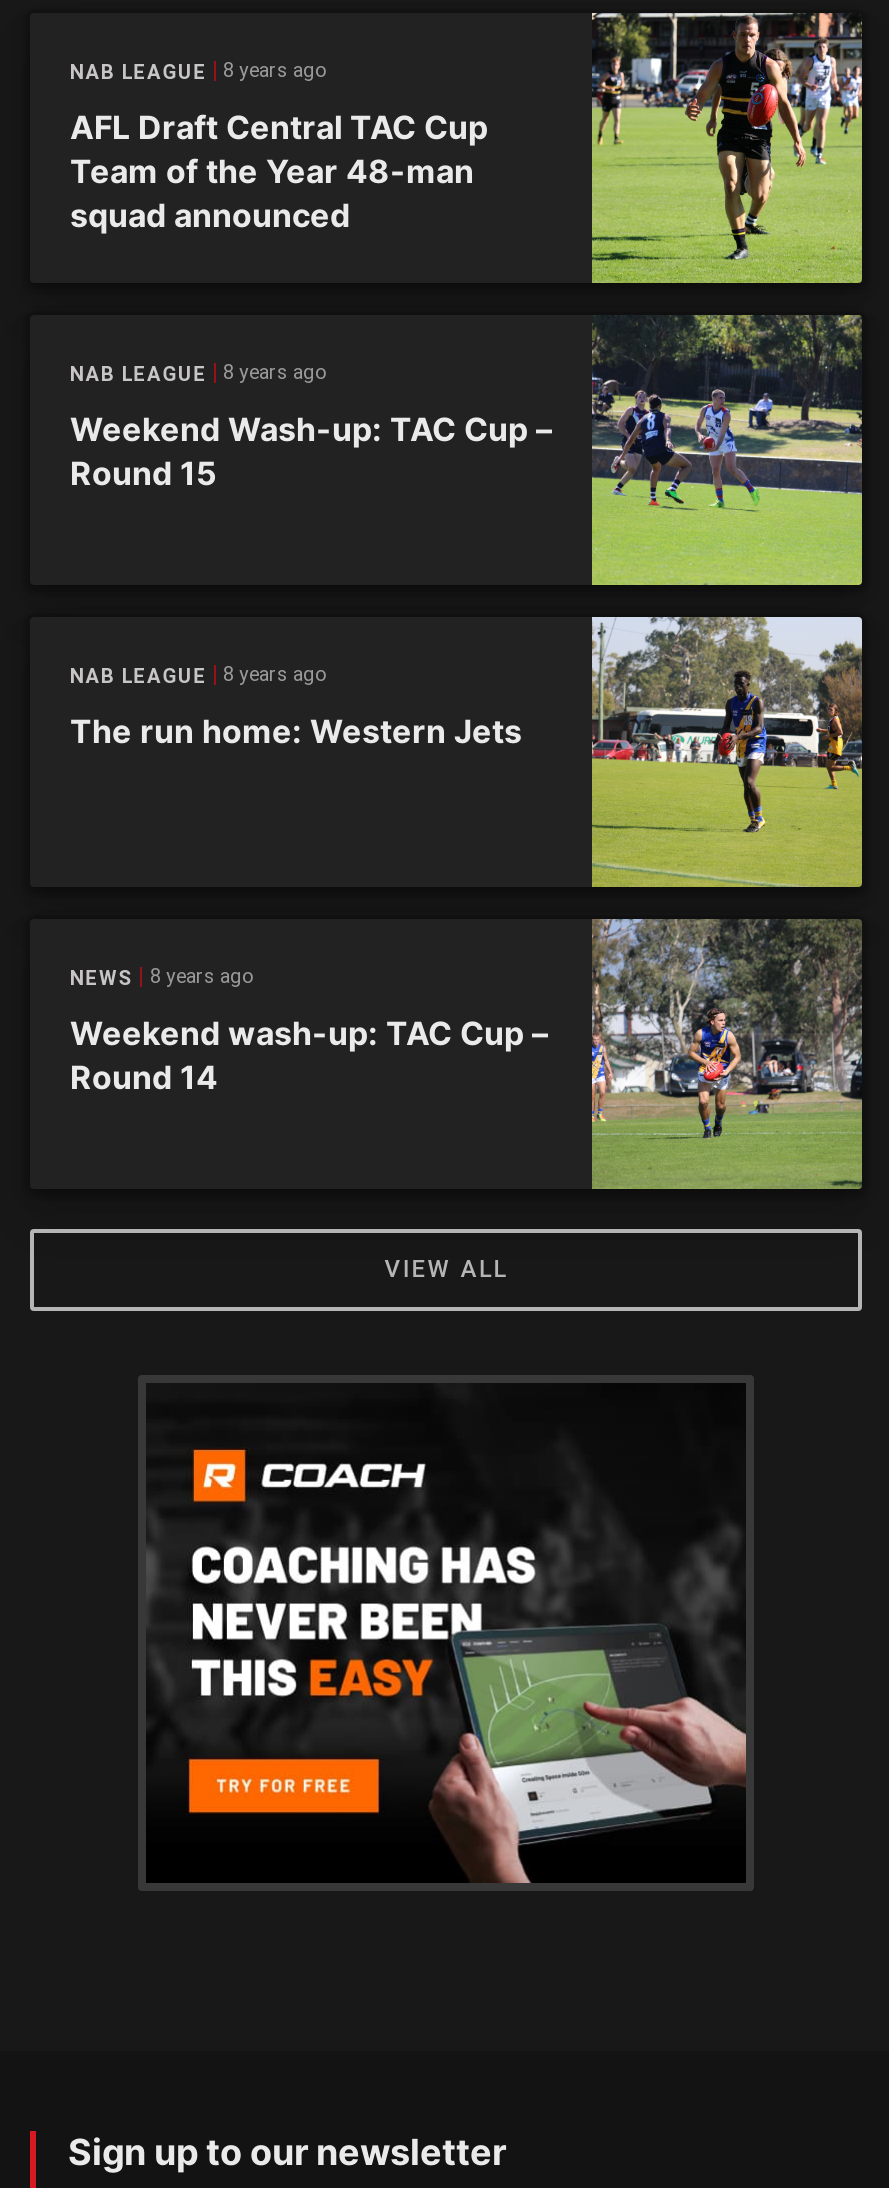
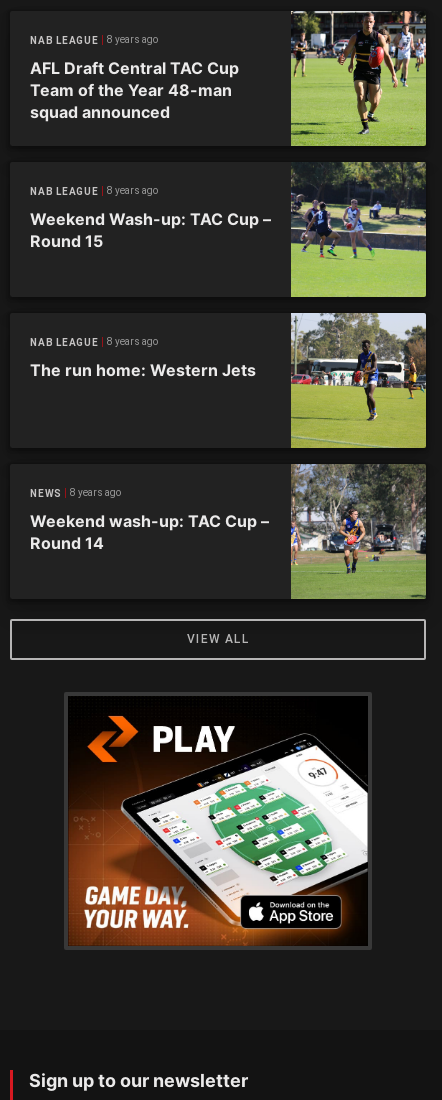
- [image]
+ [image]
